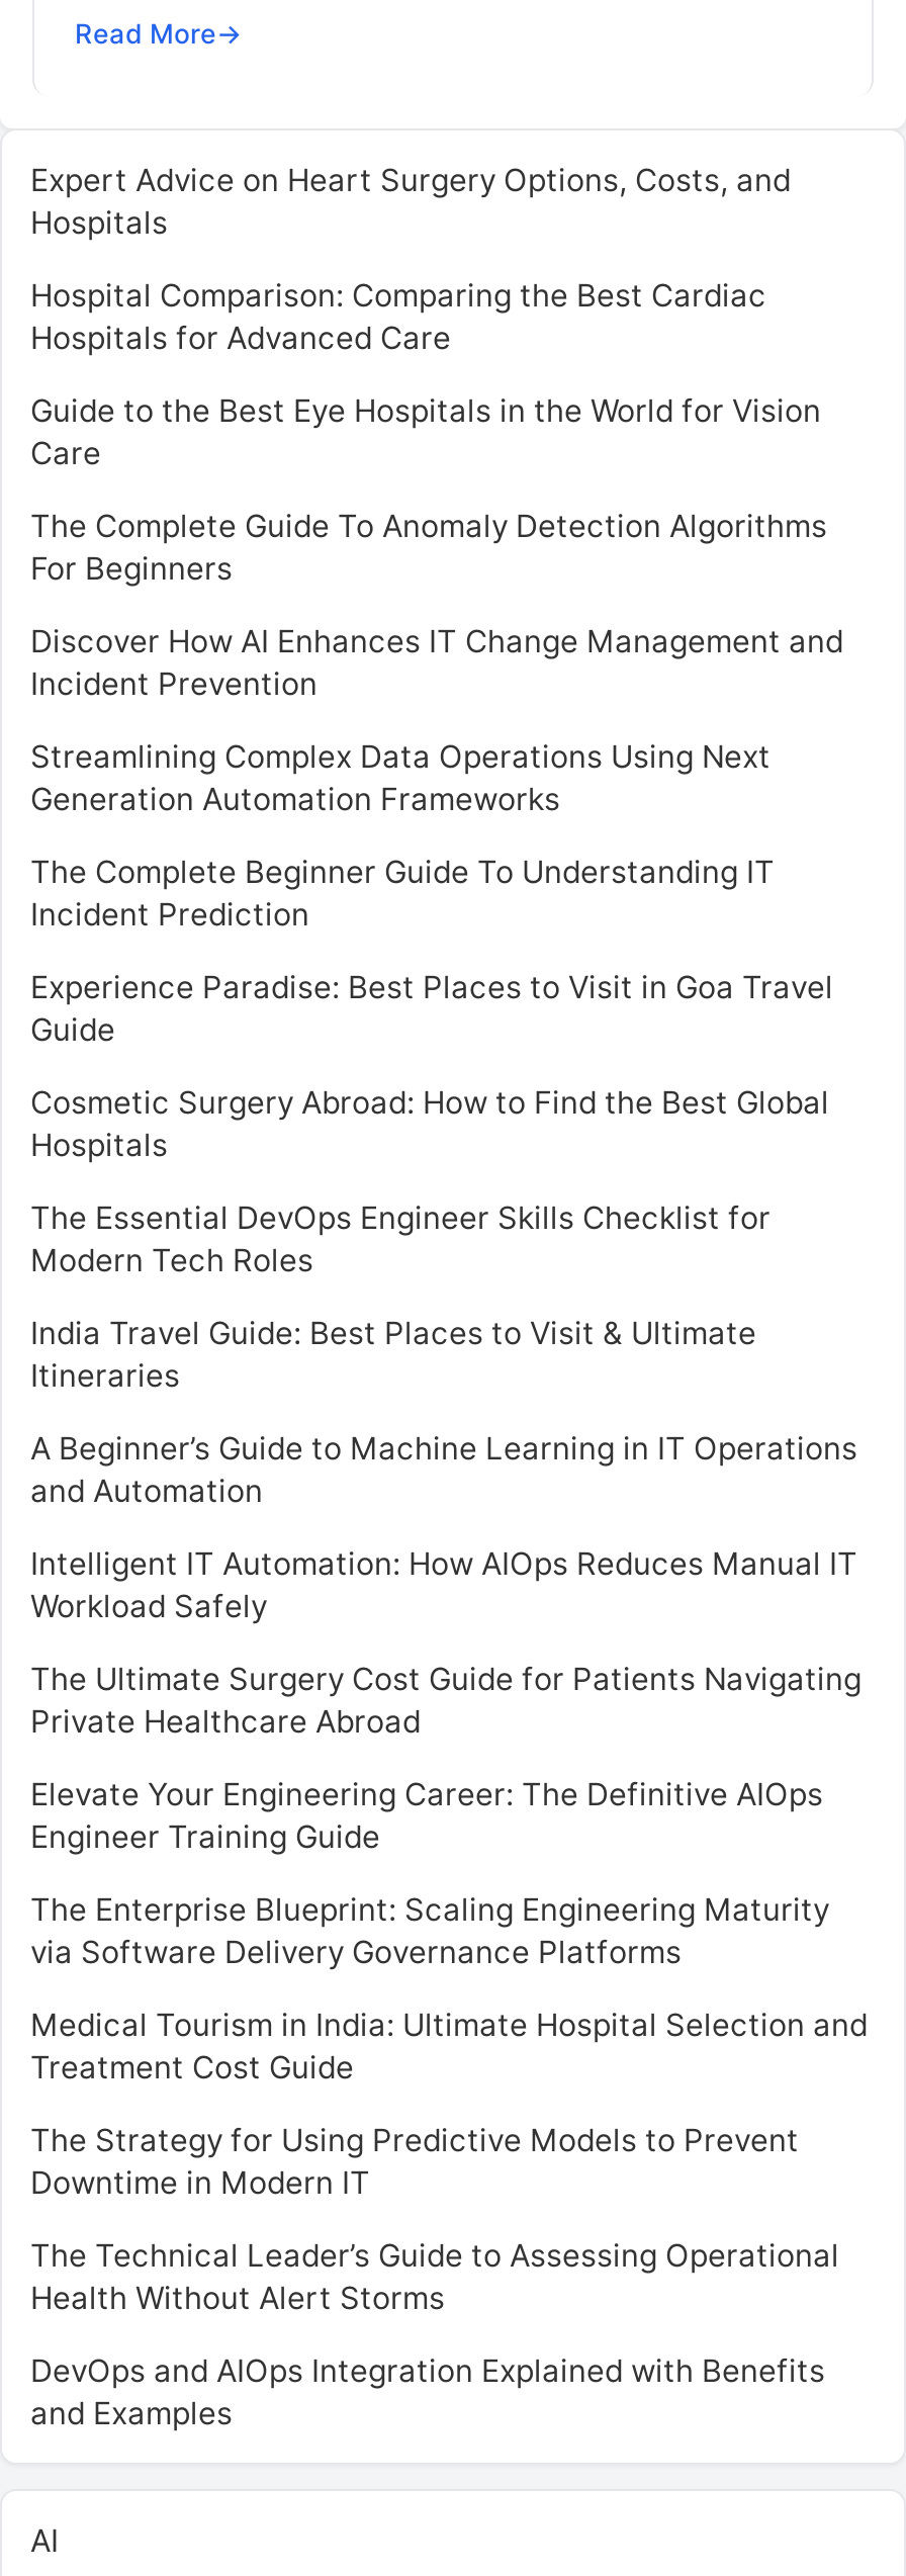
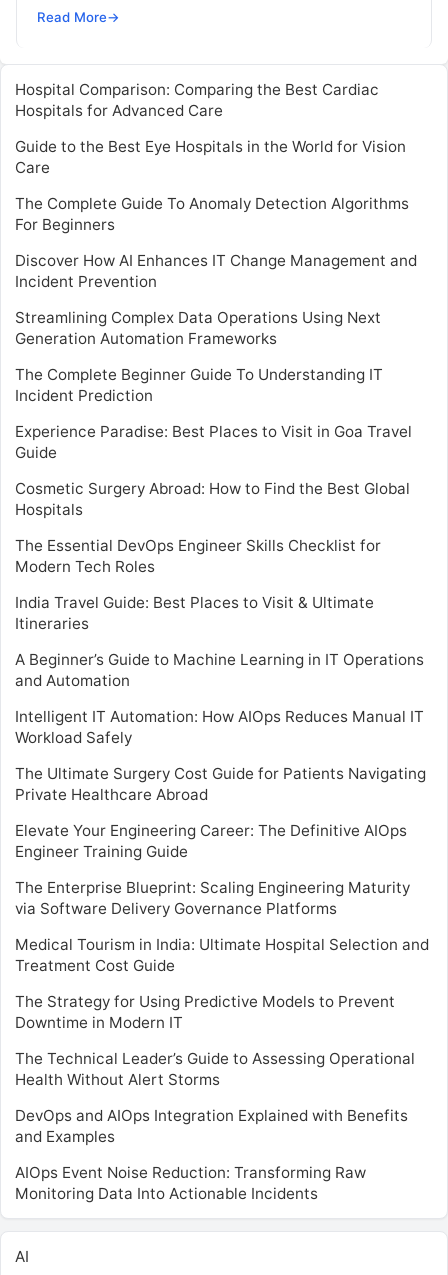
- Expert Advice on Heart Surgery Options, Costs, and
- Hospitals

moved up: Hospital Comparison: Comparing the Best Cardiac | Hospitals for Advanced Care | Guide to the Best Eye Hospitals in the World for Vision | ... | DevOps and AIOps Integration Explained with Benefits | and Examples

+ AIOps Event Noise Reduction: Transforming Raw
+ Monitoring Data Into Actionable Incidents
